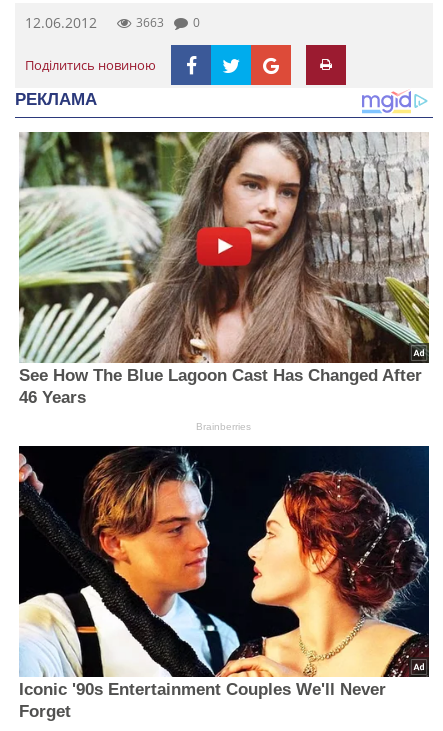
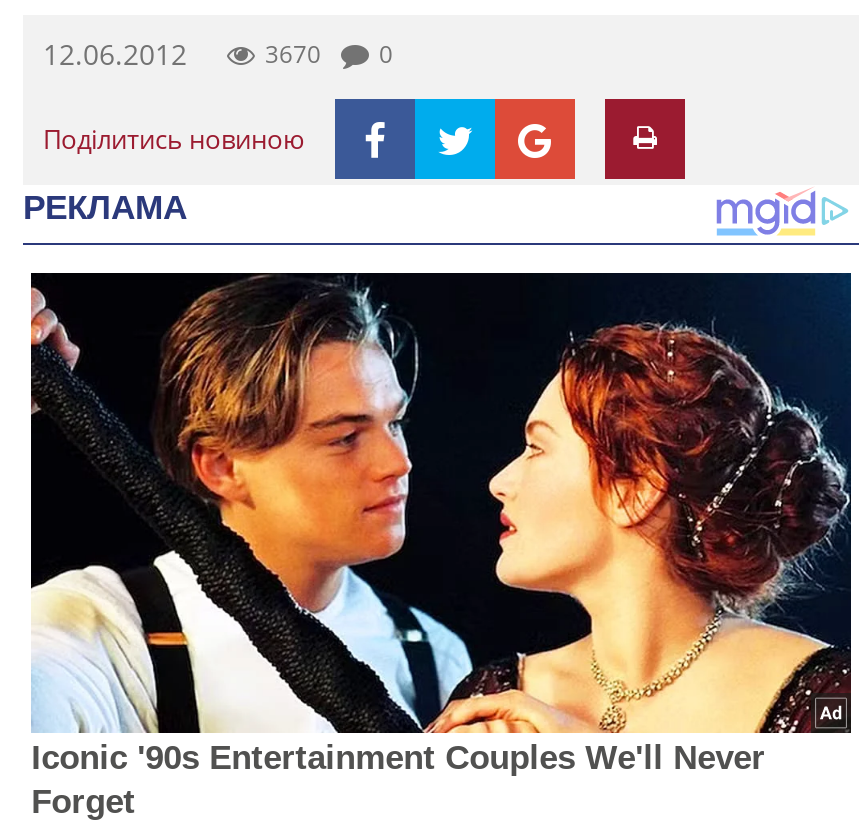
- 3663 0
+ 3670 0

- [image]
- See How The Blue Lagoon Cast Has Changed After
- 46 Years
- Brainberries
